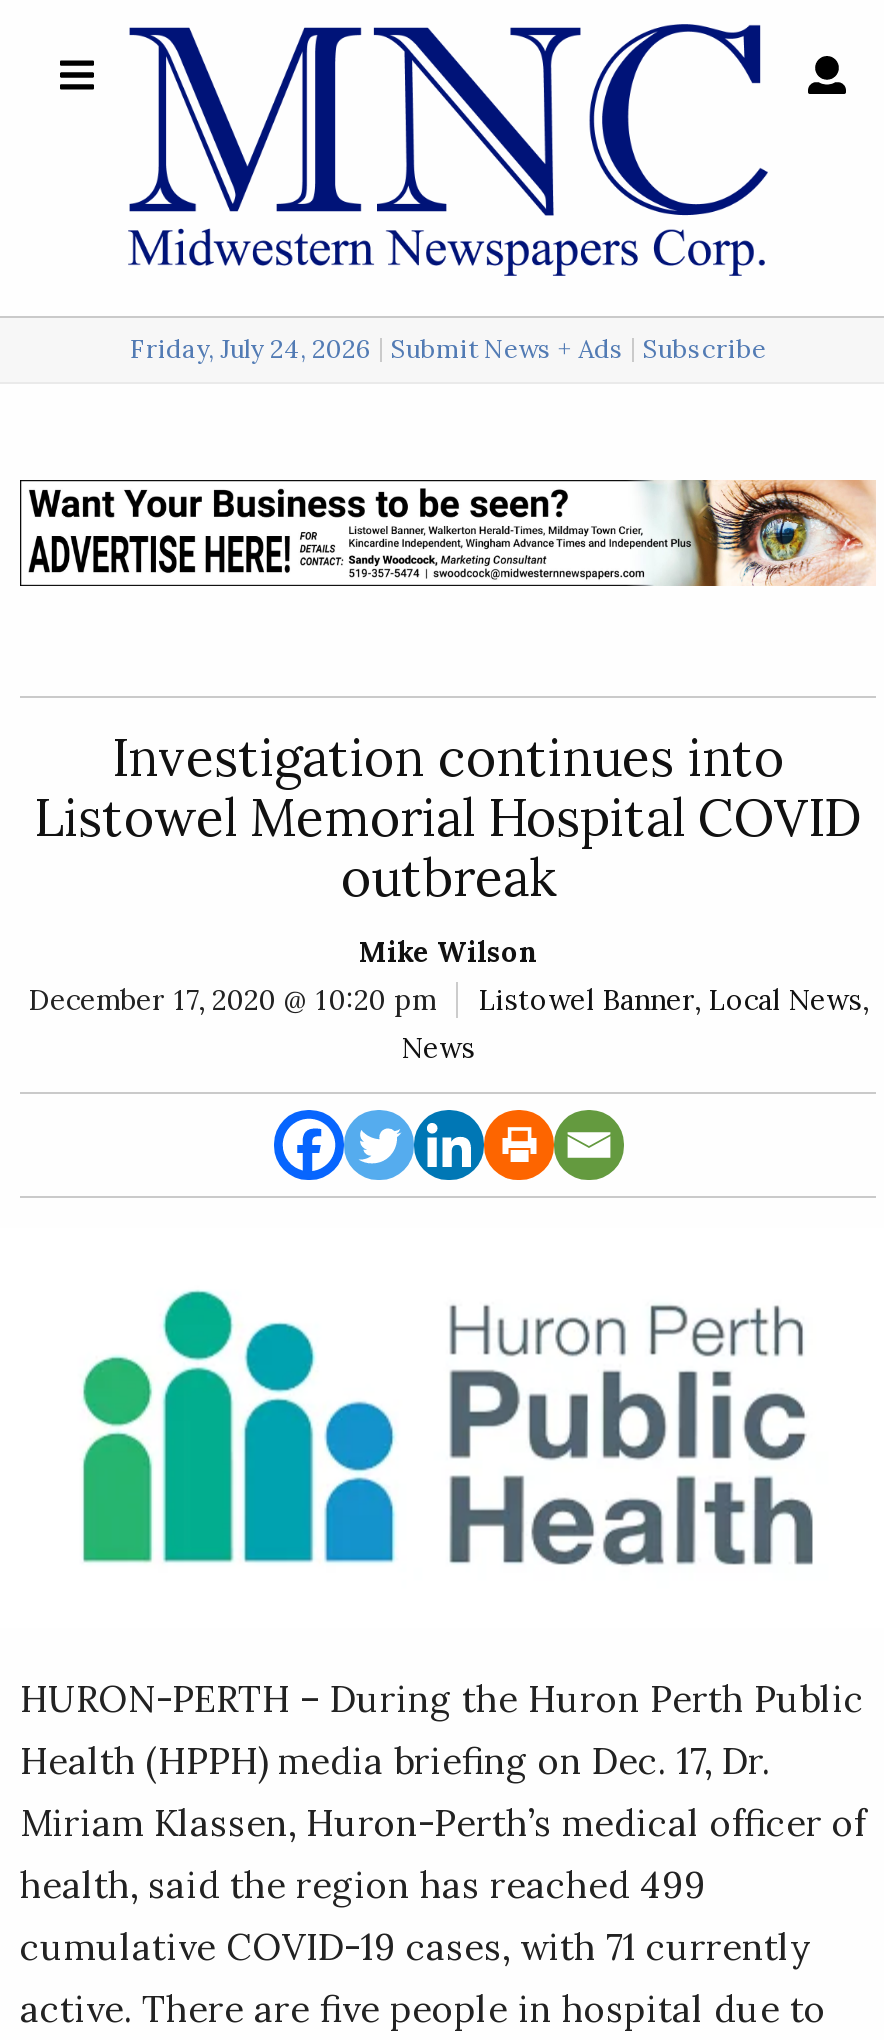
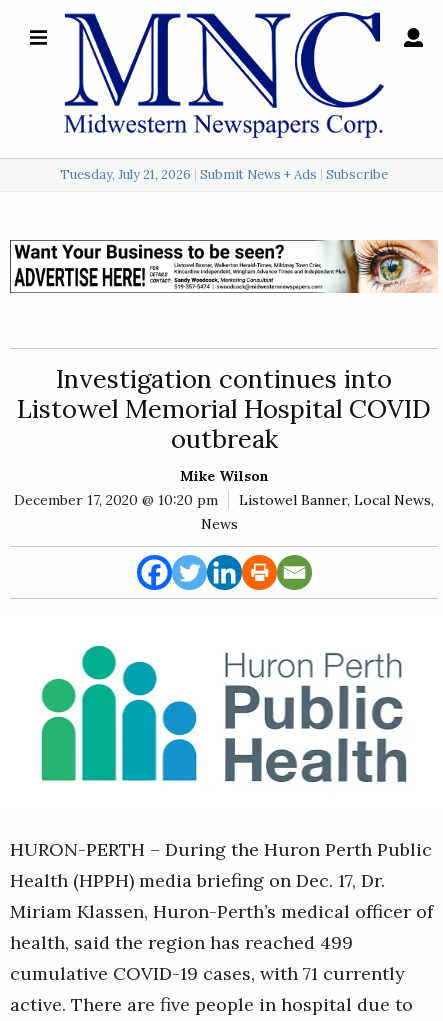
- Friday, July 24, 2026 Submit News + Ads Subscribe
+ Tuesday, July 21, 2026 Submit News + Ads Subscribe
